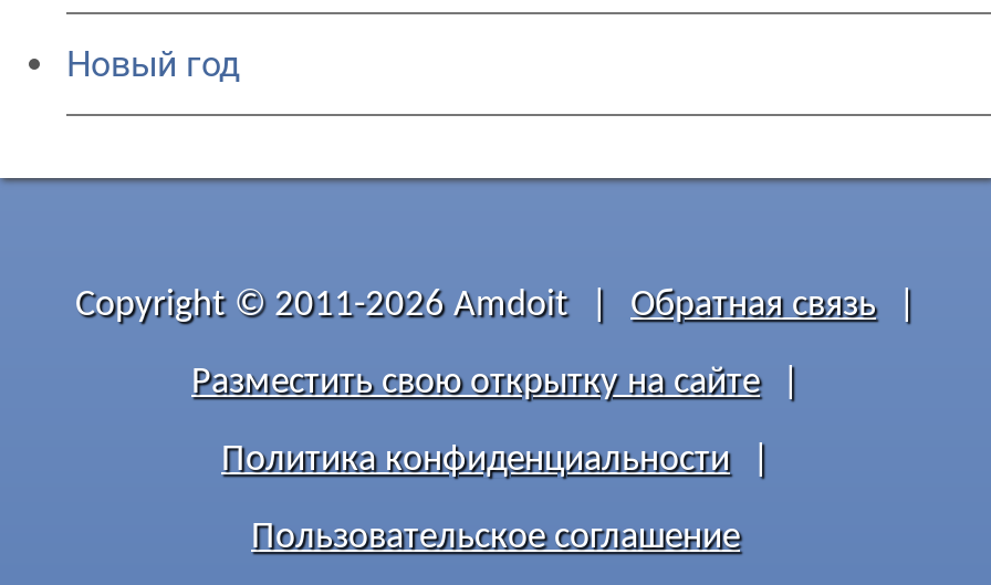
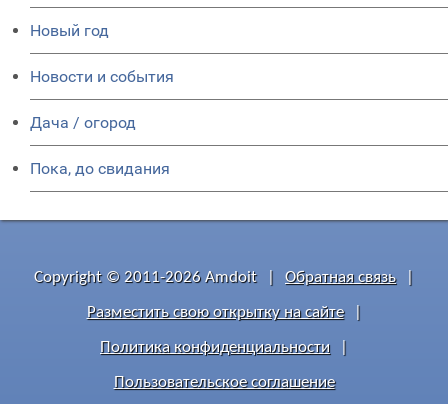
+ Новости и события
+ Дача / огород
+ Пока, до свидания
